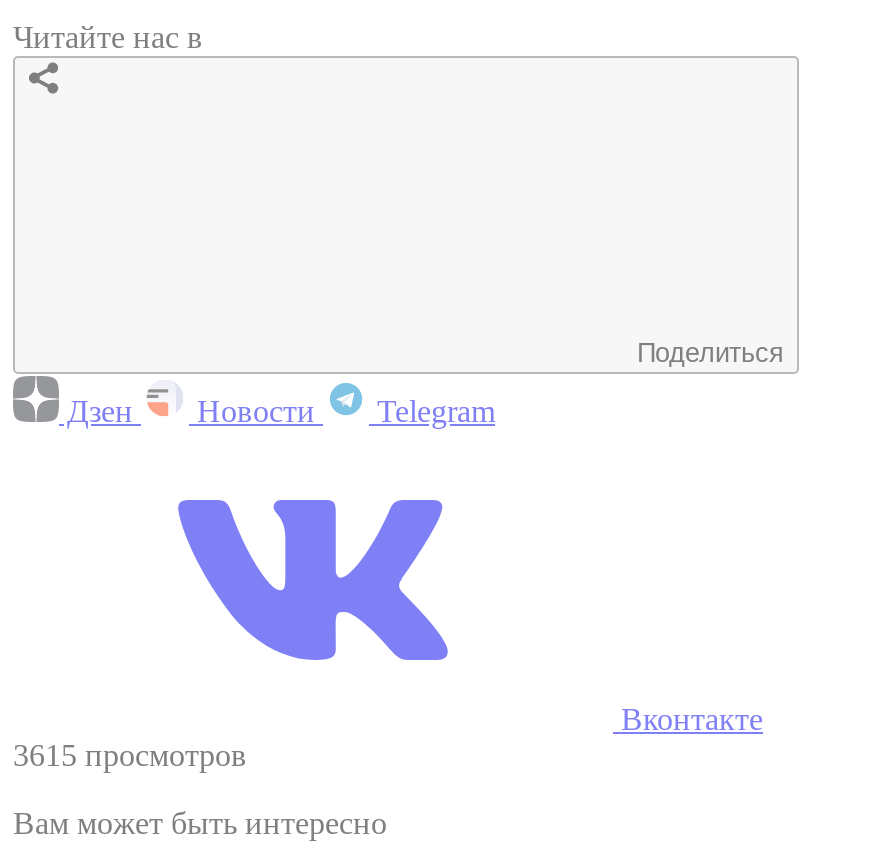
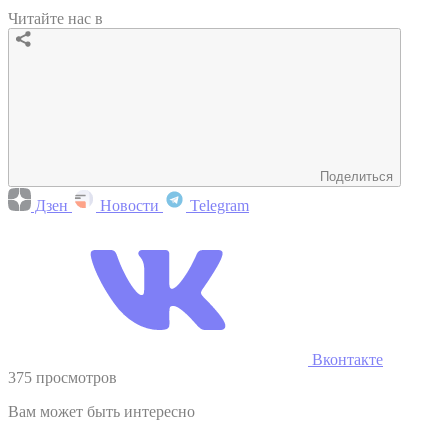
- 3615 просмотров
+ 375 просмотров
